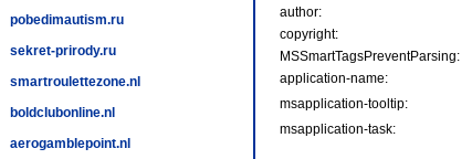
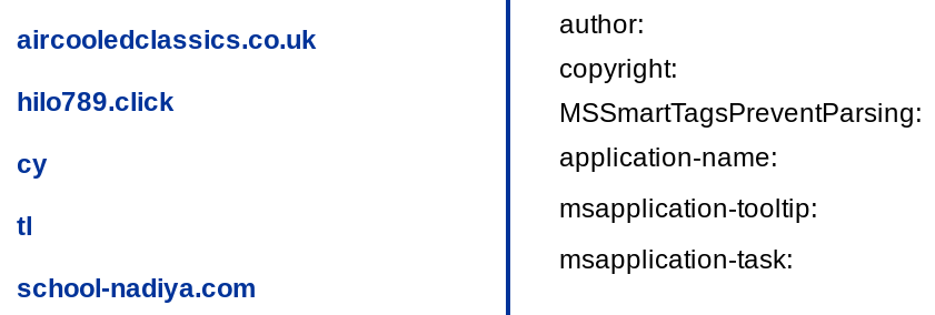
- pobedimautism.ru
+ aircooledclassics.co.uk

- sekret-prirody.ru
+ hilo789.click

- smartroulettezone.nl
+ cy

- boldclubonline.nl
+ tl

- aerogamblepoint.nl
+ school-nadiya.com
